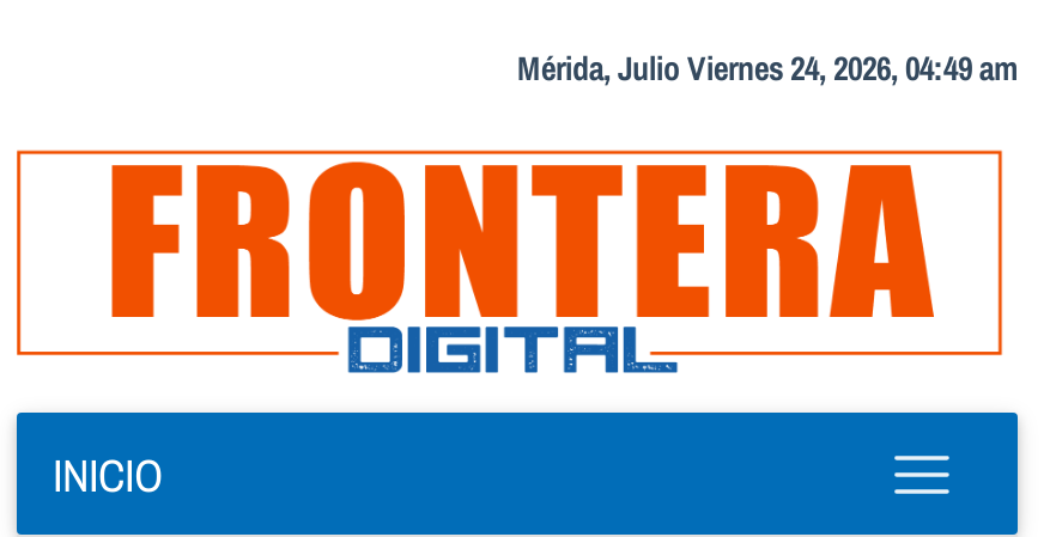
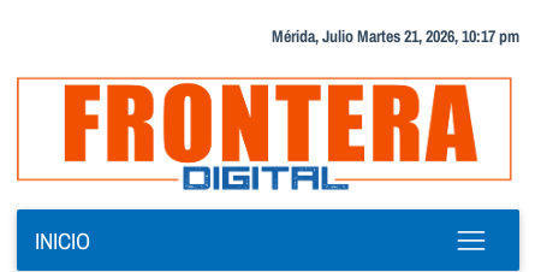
- Mérida, Julio Viernes 24, 2026, 04:49 am
+ Mérida, Julio Martes 21, 2026, 10:17 pm
